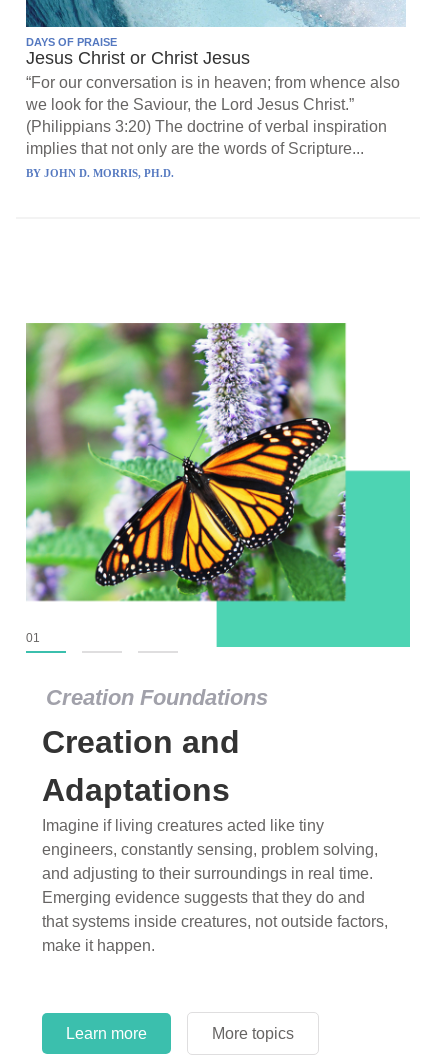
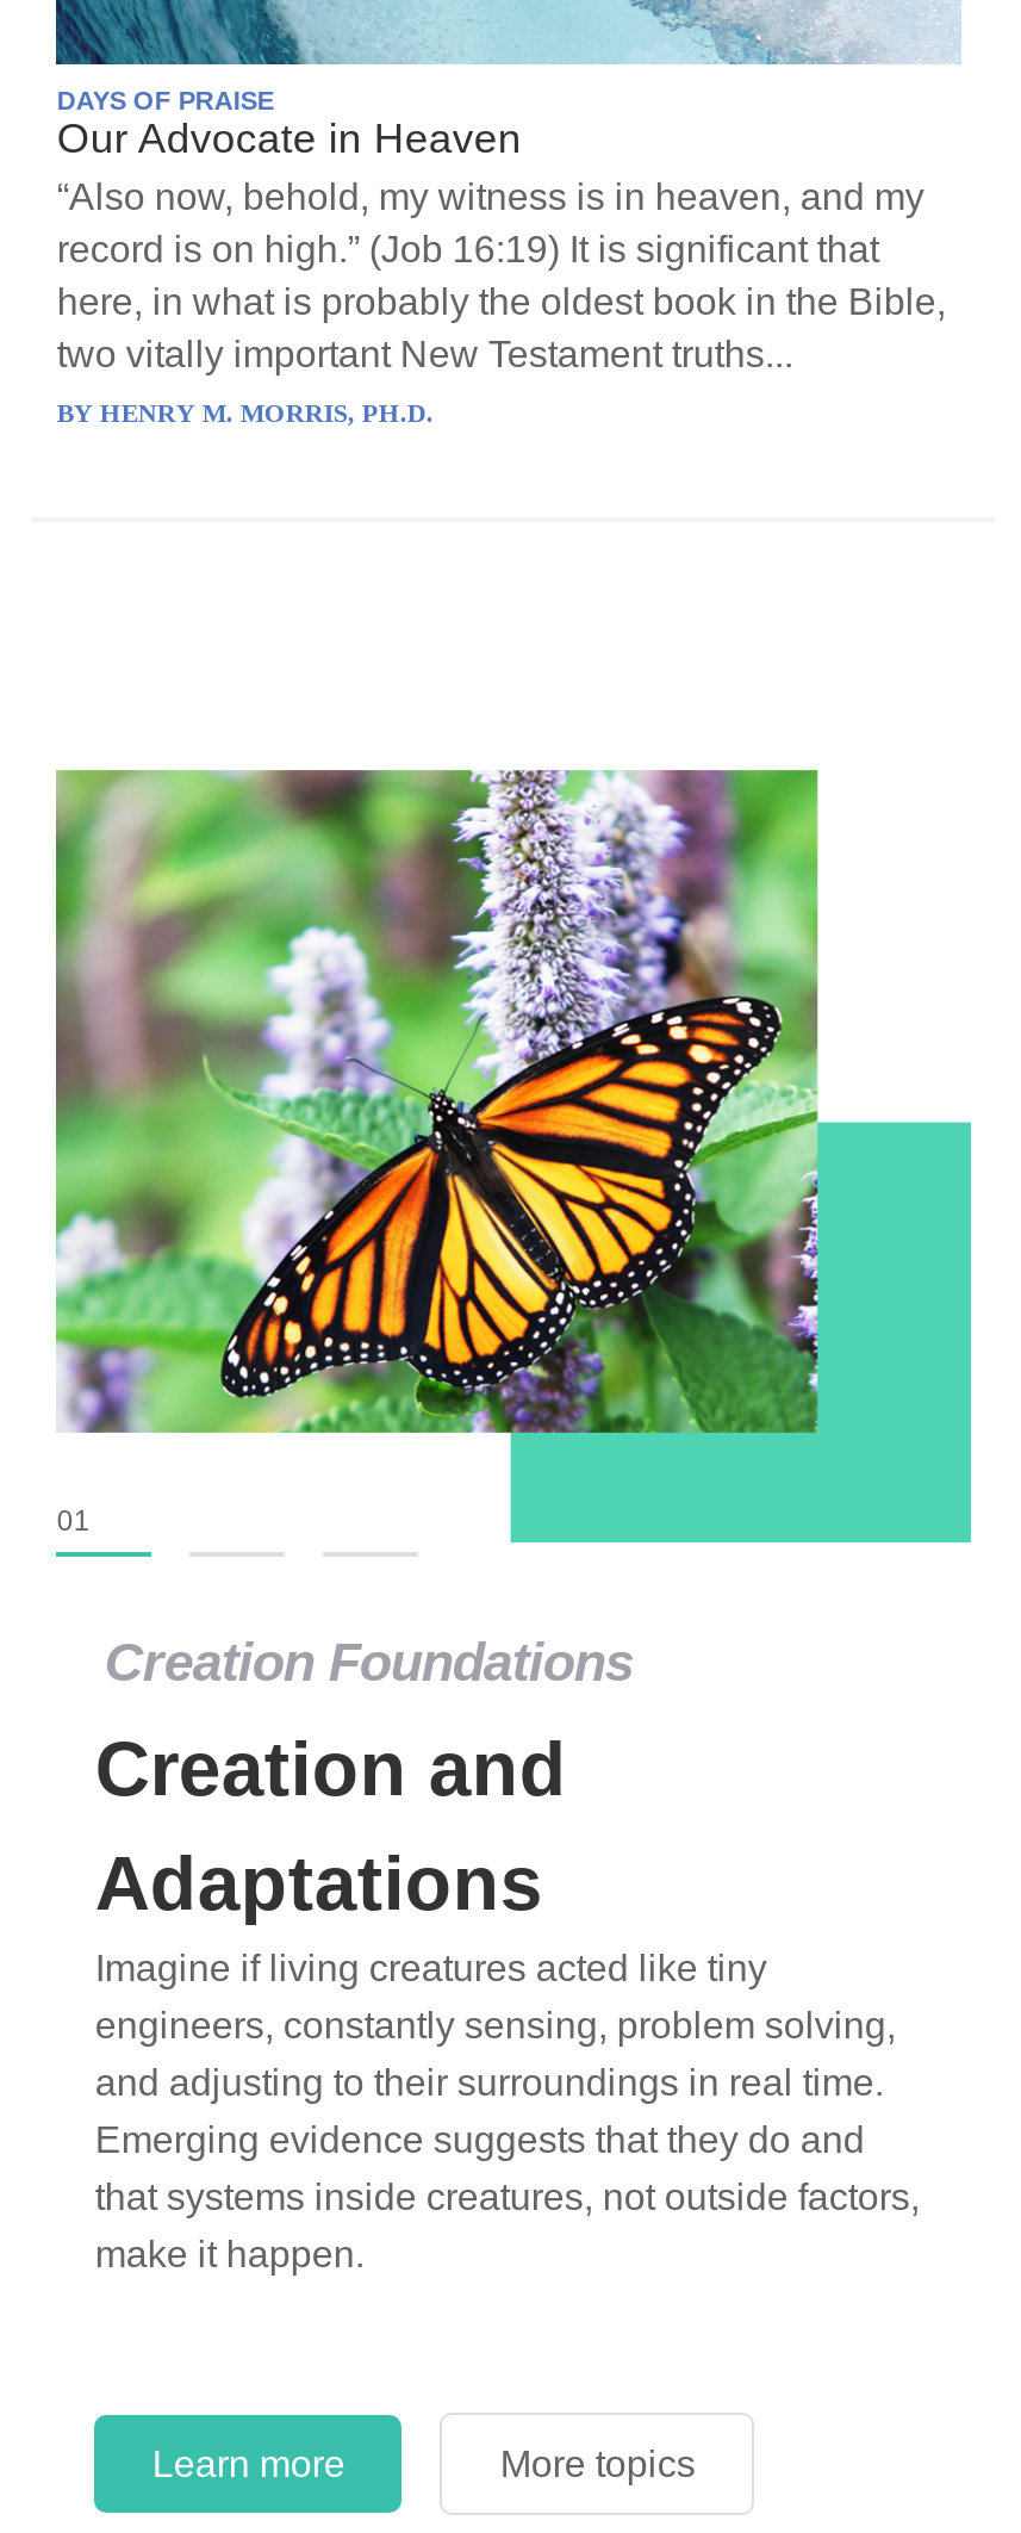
- Jesus Christ or Christ Jesus
- “For our conversation is in heaven; from whence also
- we look for the Saviour, the Lord Jesus Christ.”
- (Philippians 3:20) The doctrine of verbal inspiration
- implies that not only are the words of Scripture...
+ Our Advocate in Heaven
+ “Also now, behold, my witness is in heaven, and my
+ record is on high.” (Job 16:19) It is significant that
+ here, in what is probably the oldest book in the Bible,
+ two vitally important New Testament truths...

- BY JOHN D. MORRIS, PH.D.
+ BY HENRY M. MORRIS, PH.D.
